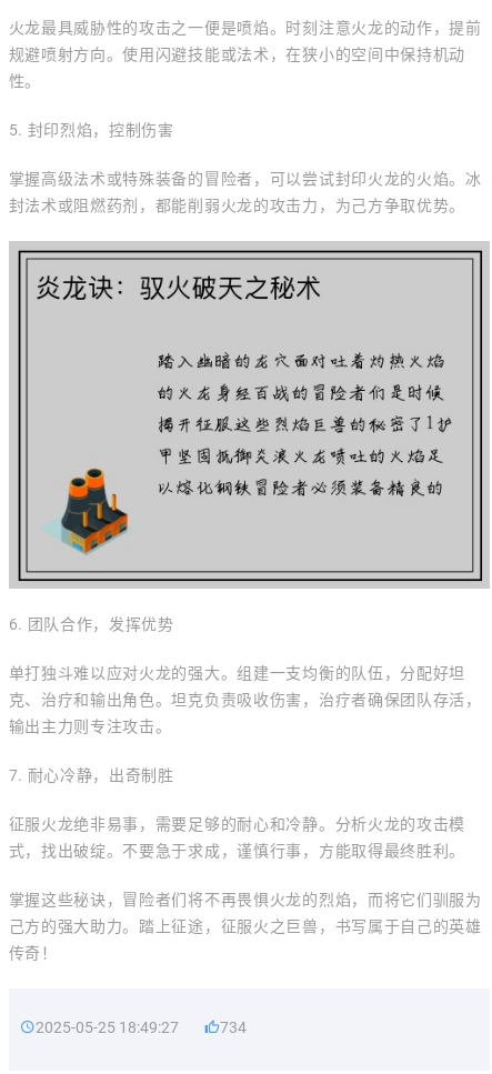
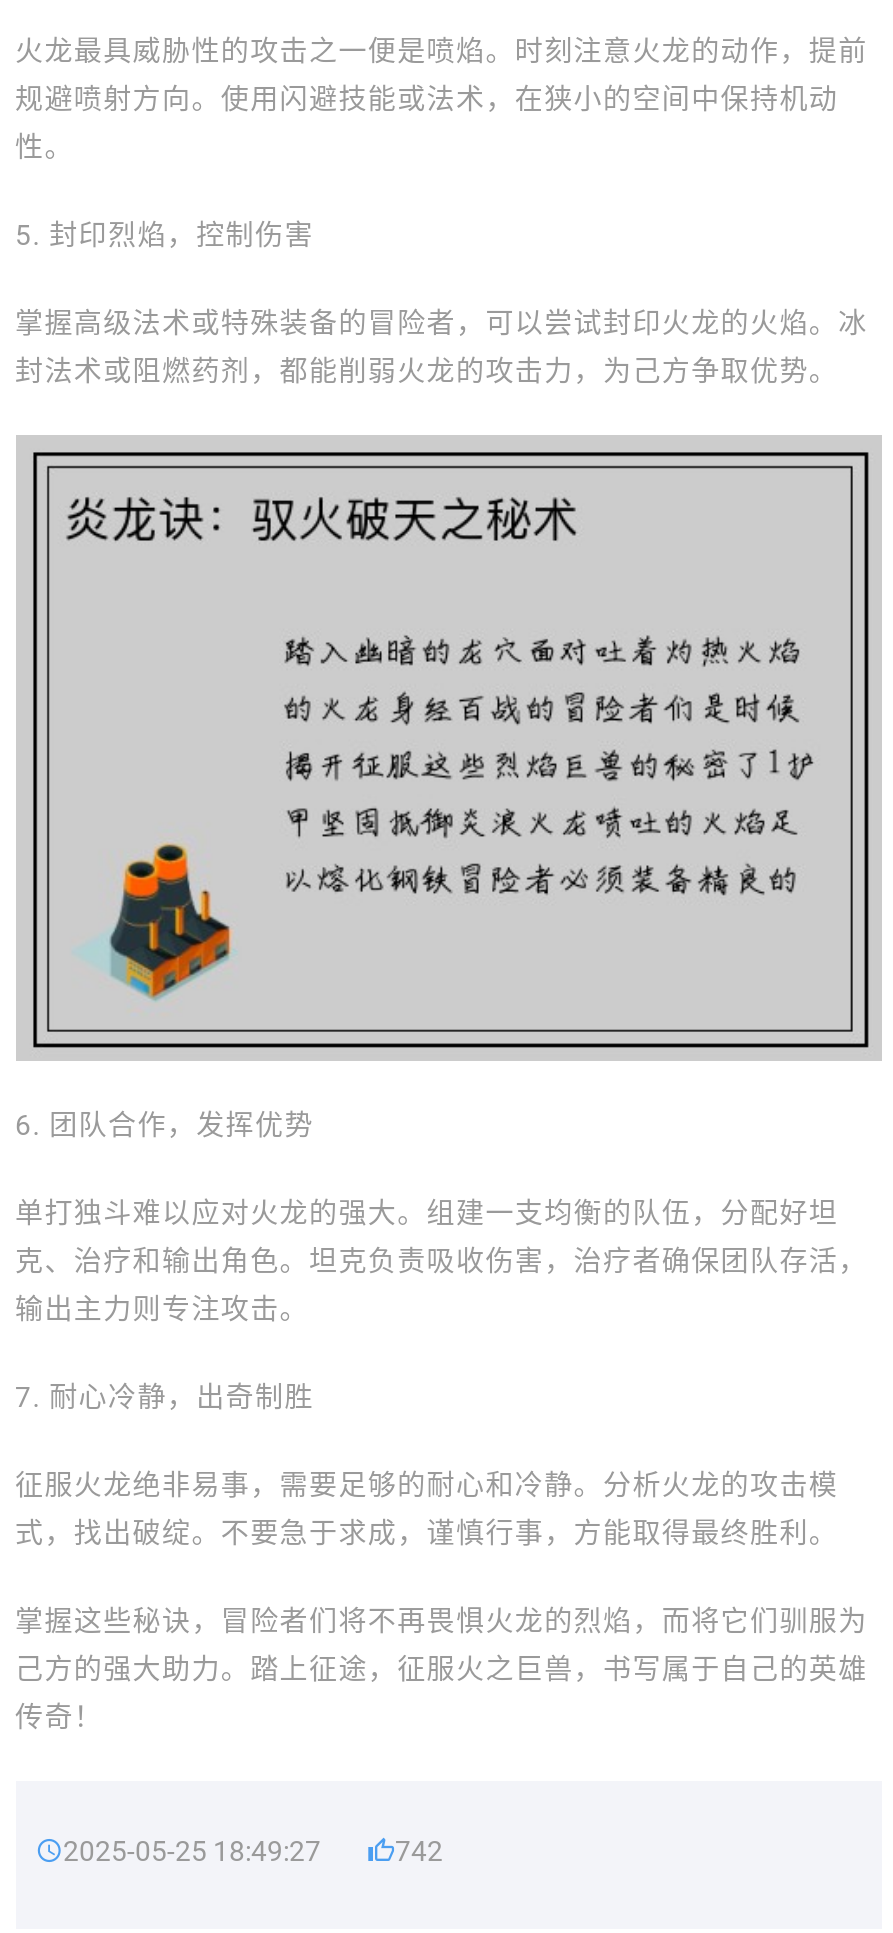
- 734
+ 742
